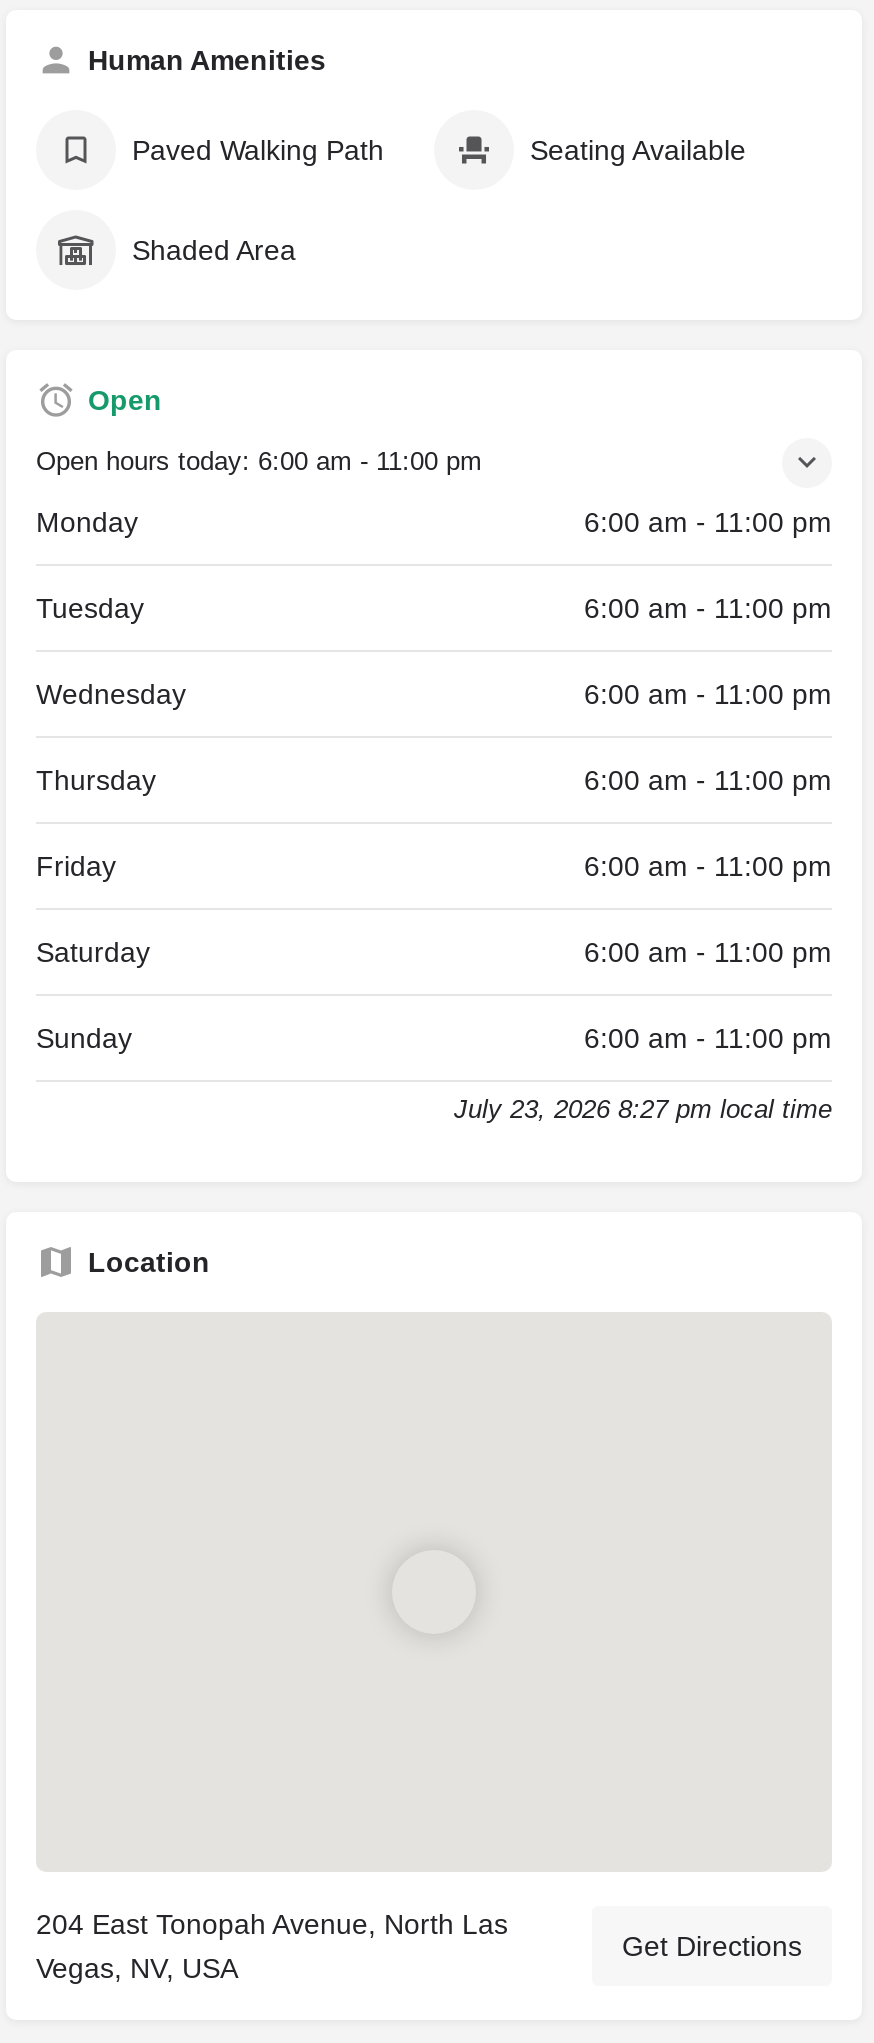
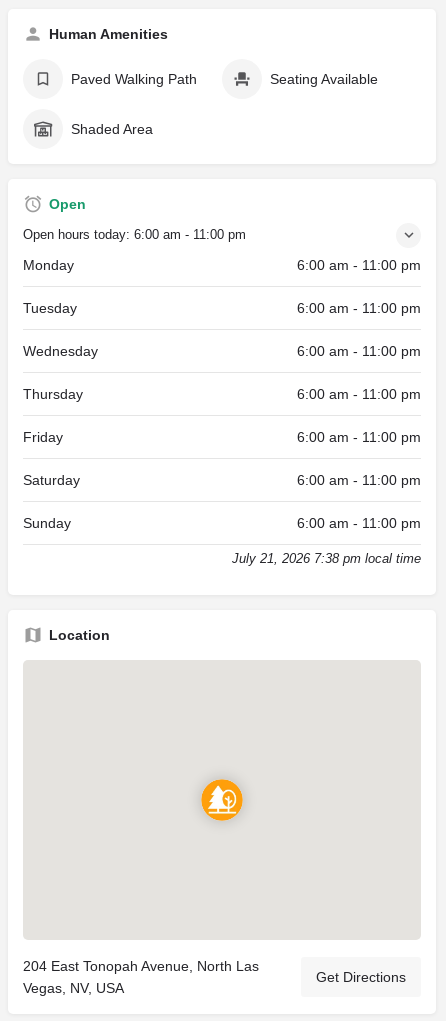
- July 23, 2026 8:27 pm local time
+ July 21, 2026 7:38 pm local time

+ [image]
